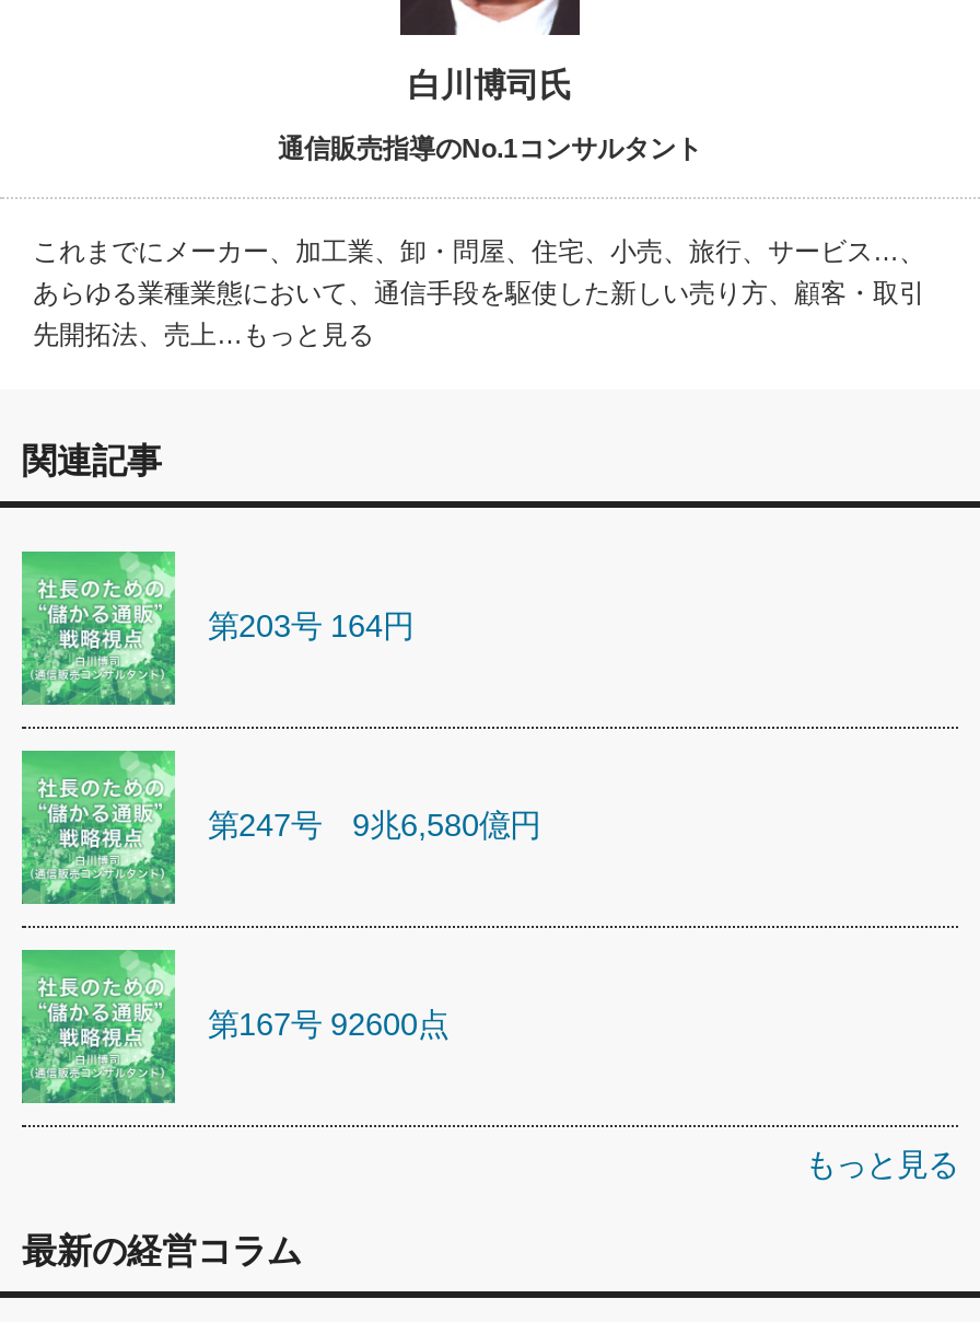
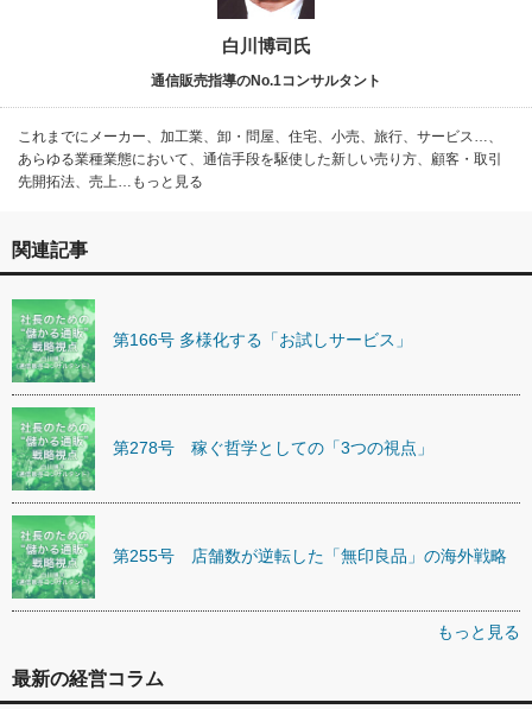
- 第203号 164円
+ 第166号 多様化する「お試しサービス」

- 第247号 9兆6,580億円
+ 第278号 稼ぐ哲学としての「3つの視点」

- 第167号 92600点
+ 第255号 店舗数が逆転した「無印良品」の海外戦略
